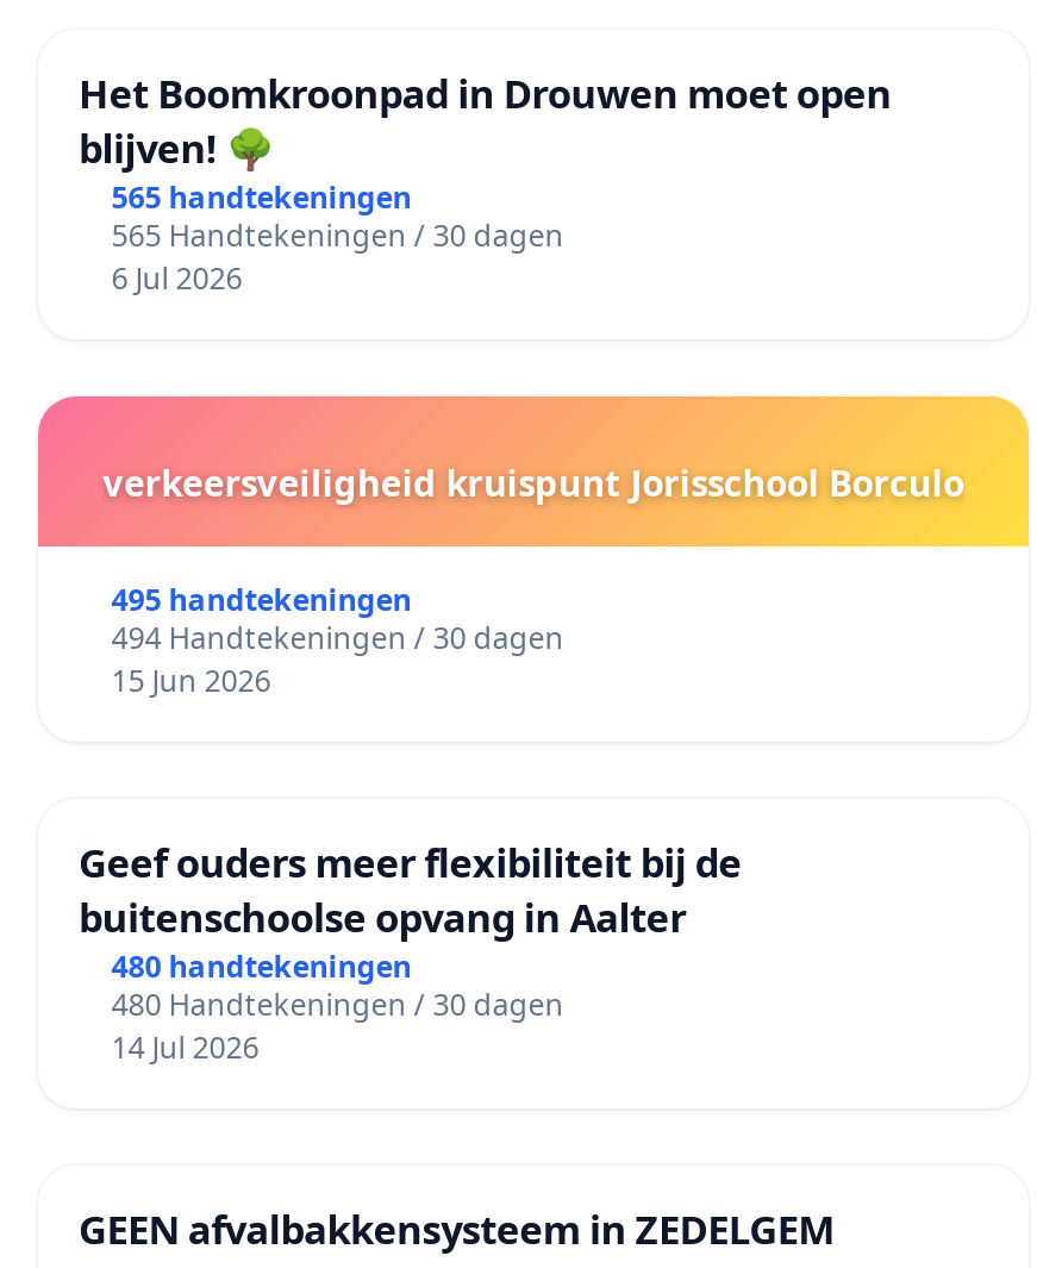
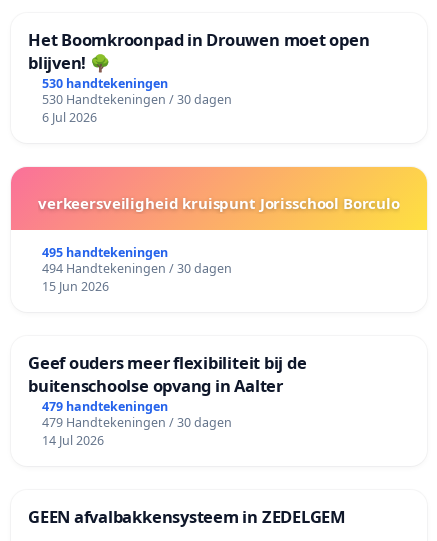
- 565 handtekeningen
+ 530 handtekeningen

- 565 Handtekeningen / 30 dagen
+ 530 Handtekeningen / 30 dagen

- 480 handtekeningen
+ 479 handtekeningen

- 480 Handtekeningen / 30 dagen
+ 479 Handtekeningen / 30 dagen
